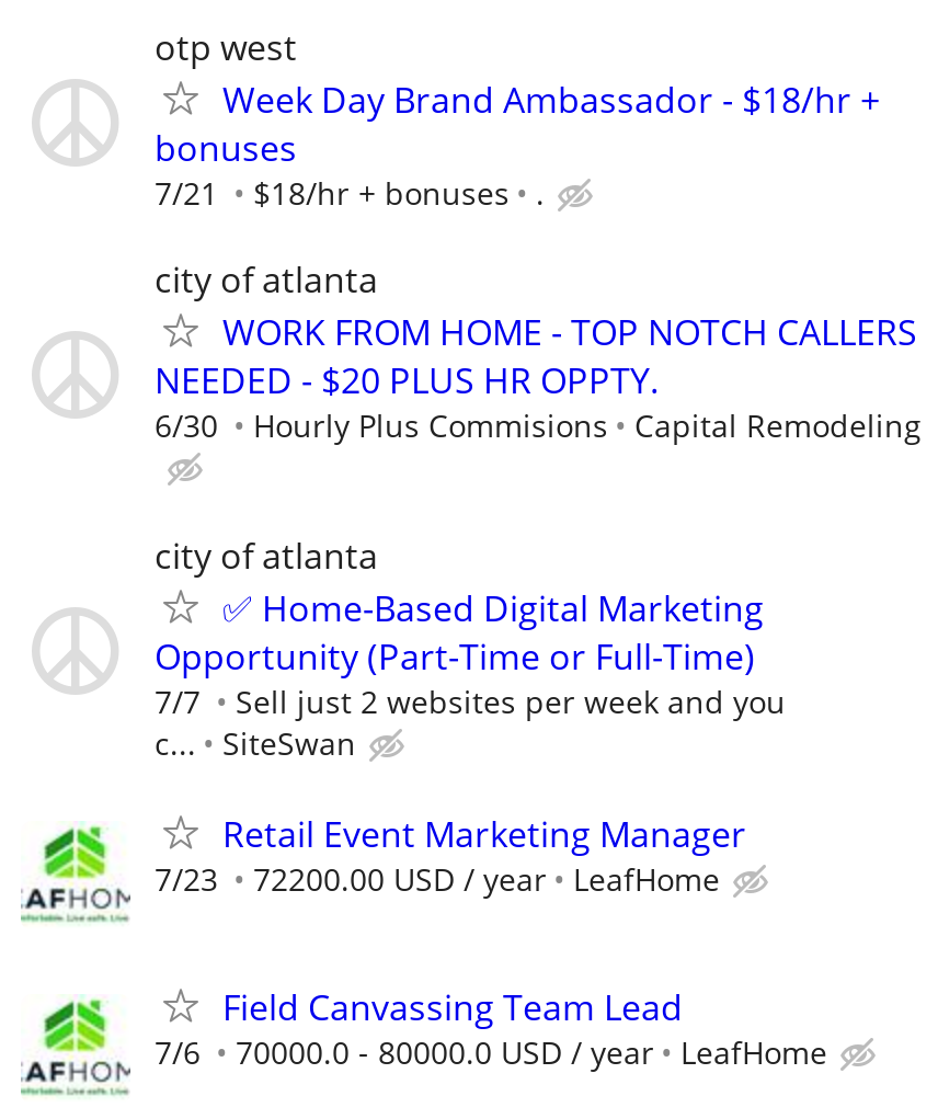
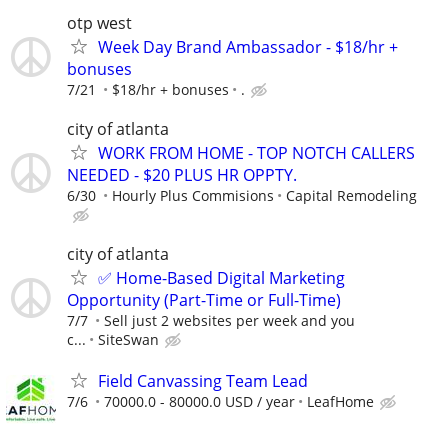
- Retail Event Marketing Manager
- 7/23
- 72200.00 USD / year
- LeafHome
